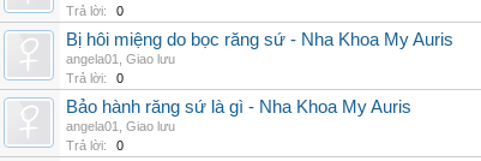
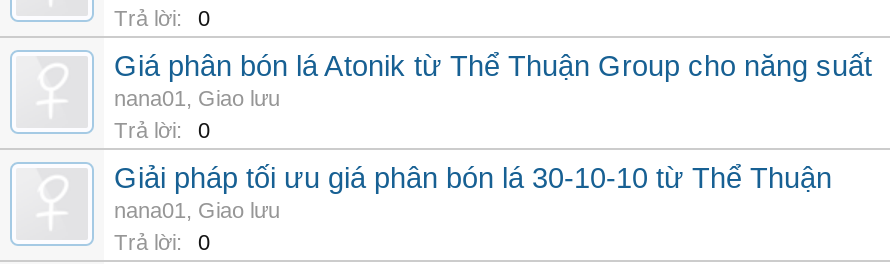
- Bị hôi miệng do bọc răng sứ - Nha Khoa My Auris
- angela01, Giao lưu
+ Giá phân bón lá Atonik từ Thể Thuận Group cho năng suất
+ nana01, Giao lưu

- Bảo hành răng sứ là gì - Nha Khoa My Auris
- angela01, Giao lưu
+ Giải pháp tối ưu giá phân bón lá 30-10-10 từ Thể Thuận
+ nana01, Giao lưu
